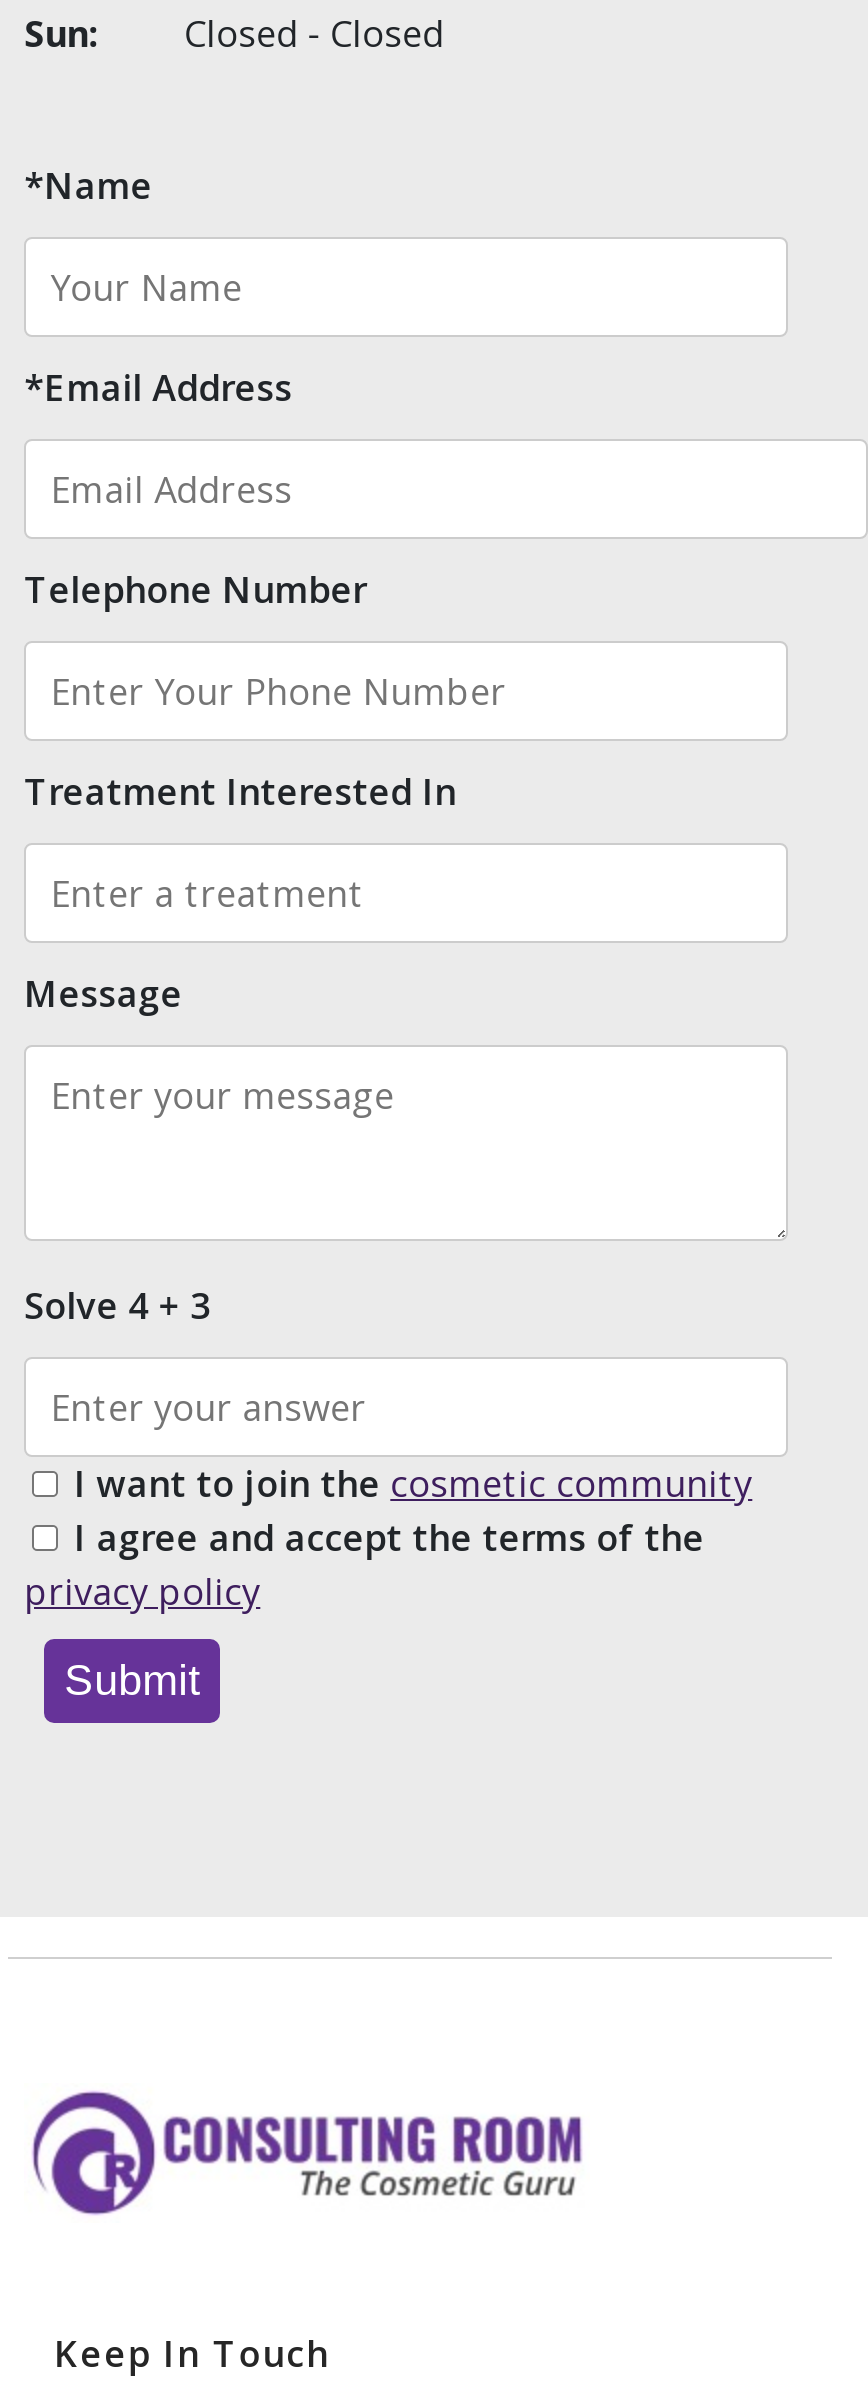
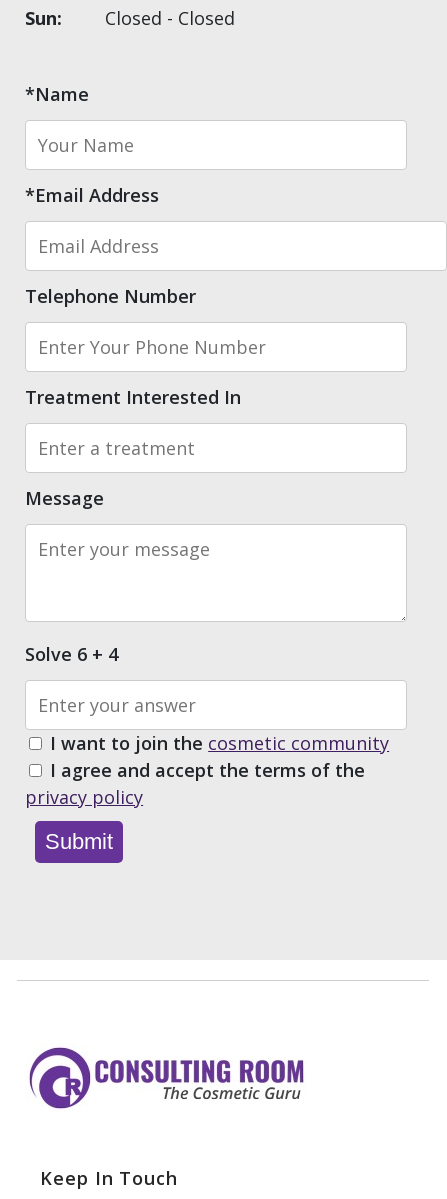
- Solve 4 + 3
+ Solve 6 + 4
